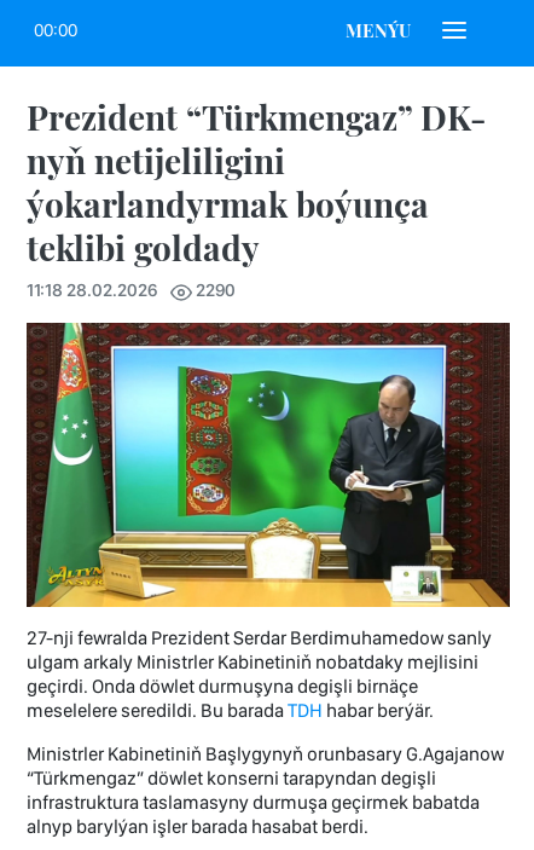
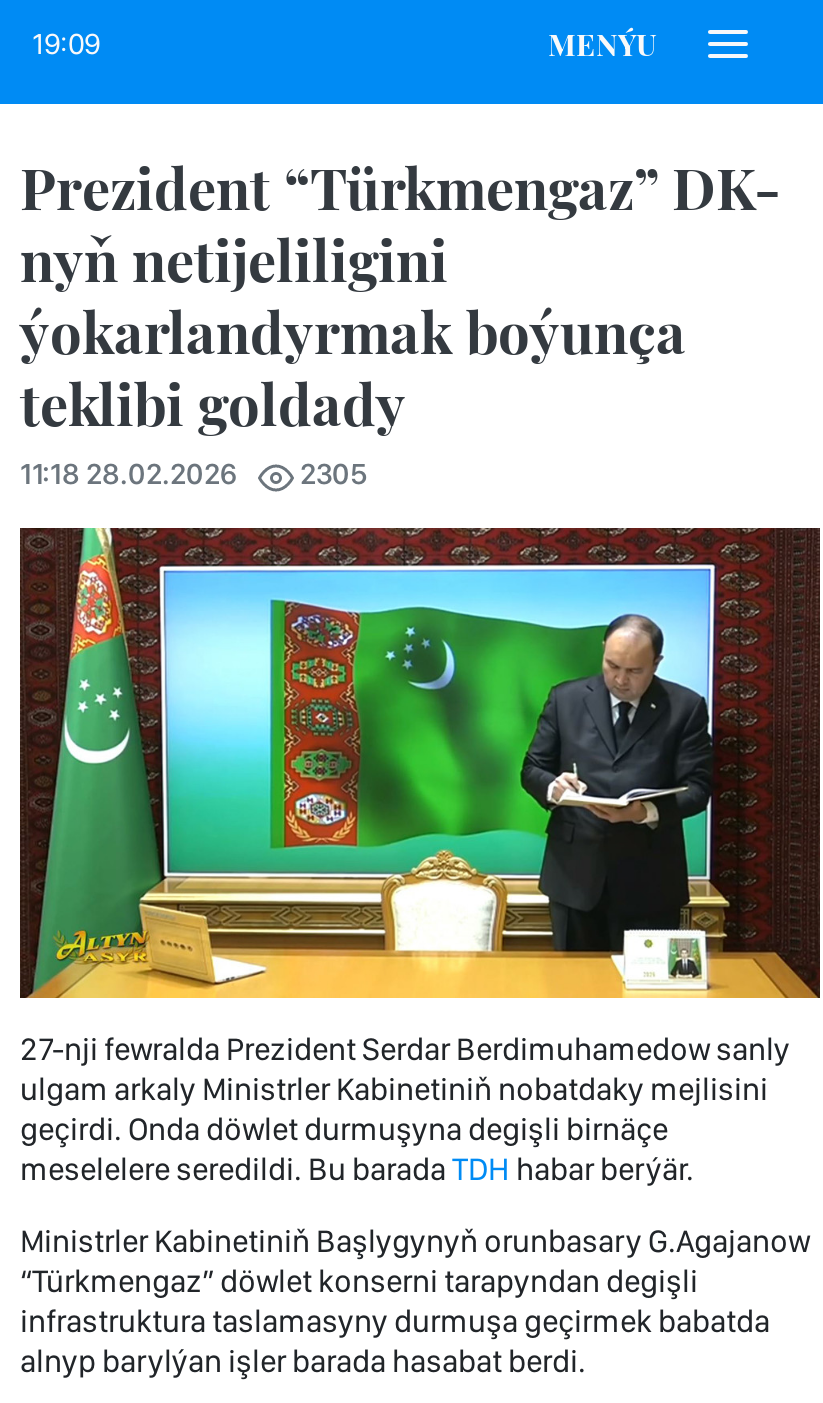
- 00:00
+ 19:09

- 11:18 28.02.2026 2290
+ 11:18 28.02.2026 2305
